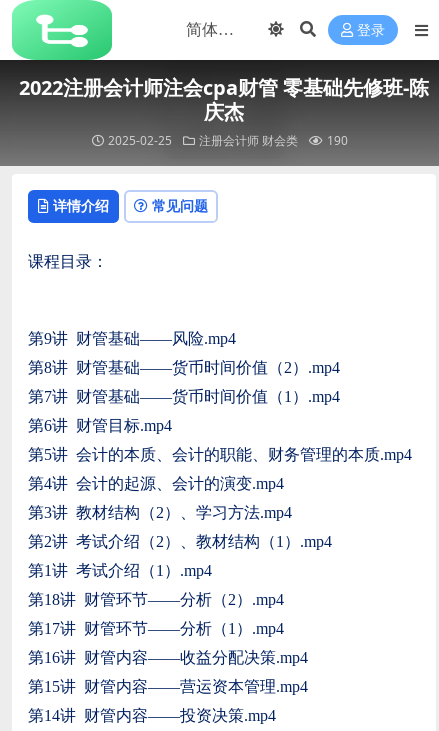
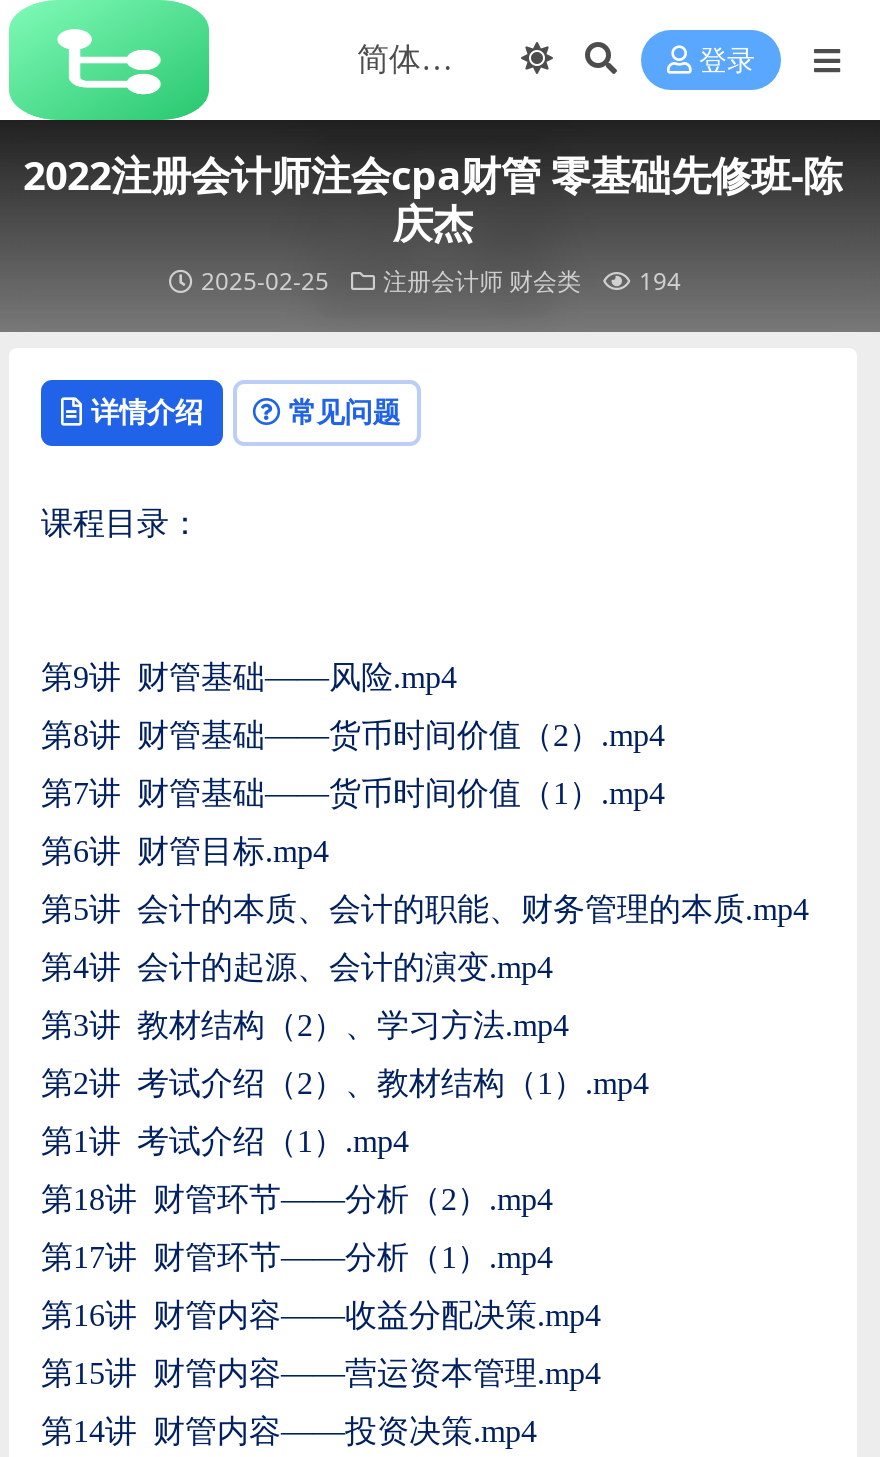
- 2025-02-25 注册会计师 财会类 190
+ 2025-02-25 注册会计师 财会类 194
